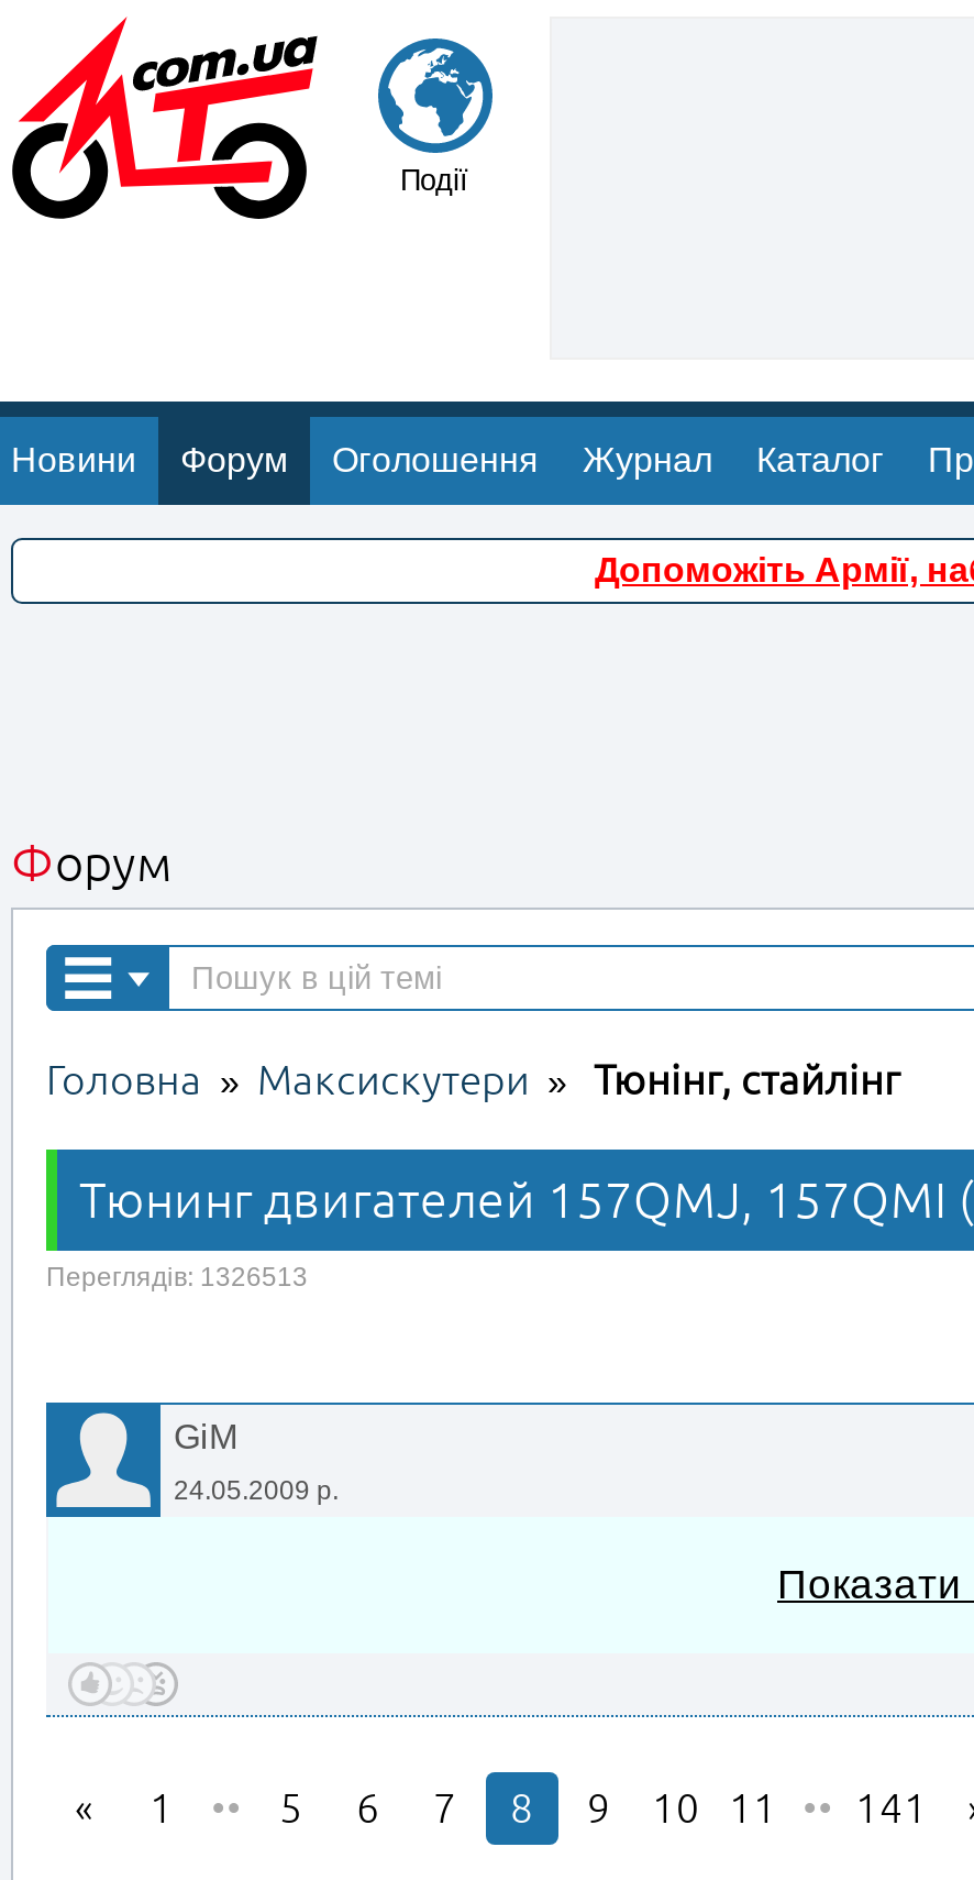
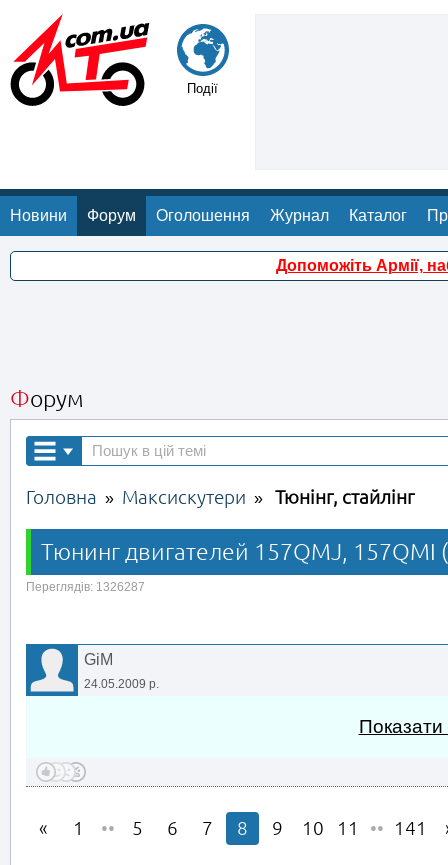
- Переглядів: 1326513
+ Переглядів: 1326287
